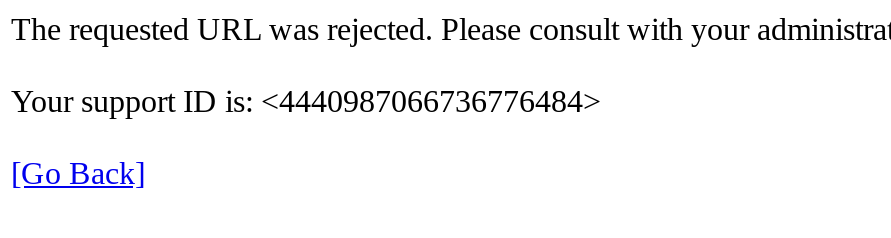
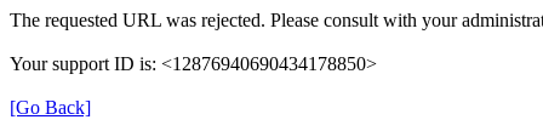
- Your support ID is: <4440987066736776484>
+ Your support ID is: <12876940690434178850>
